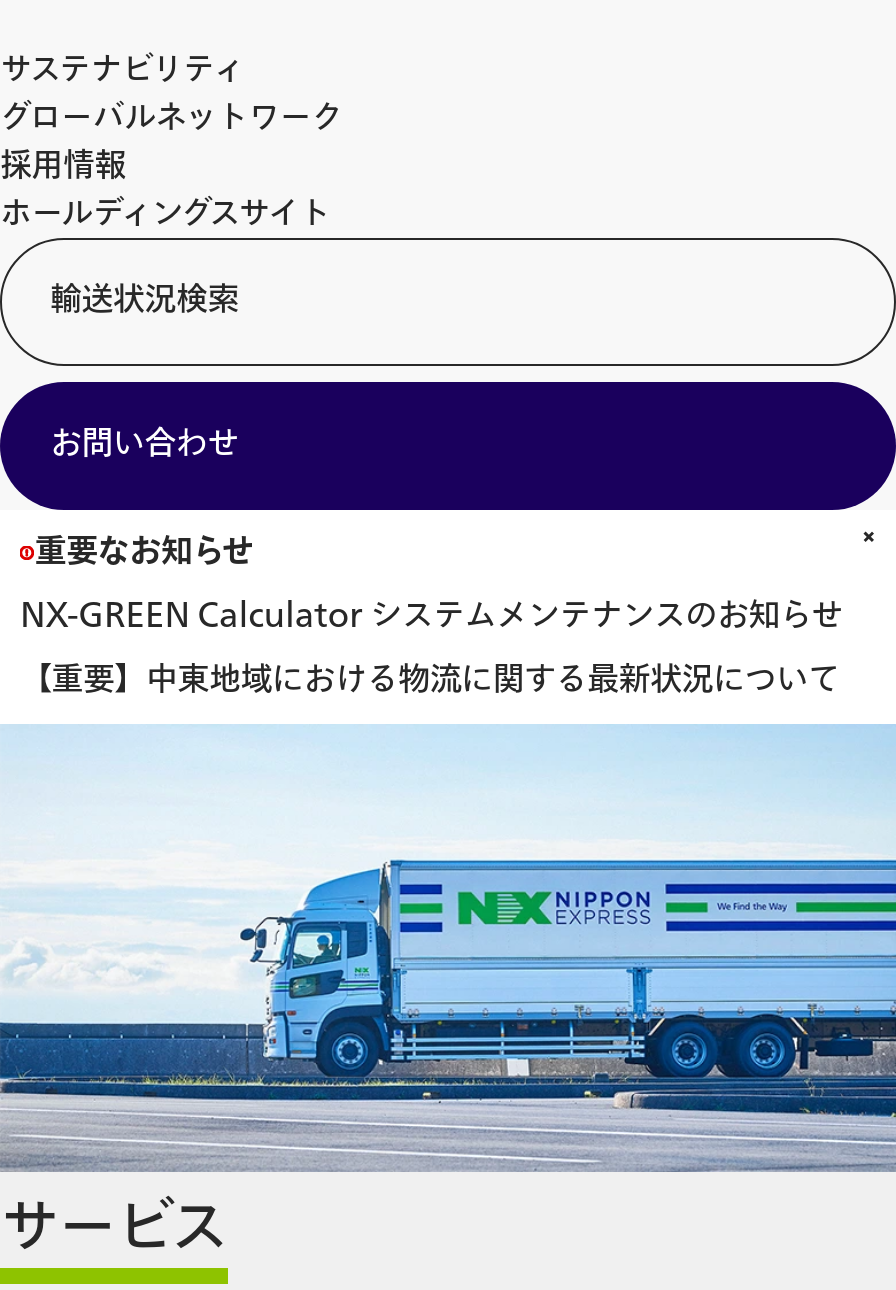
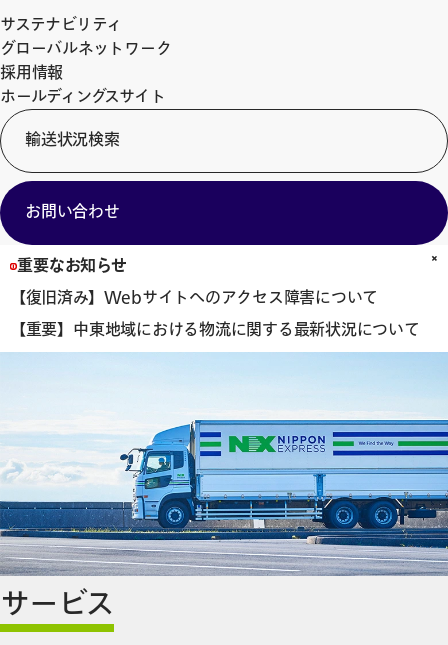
- NX-GREEN Calculator システムメンテナンスのお知らせ
+ 【復旧済み】Webサイトへのアクセス障害について
